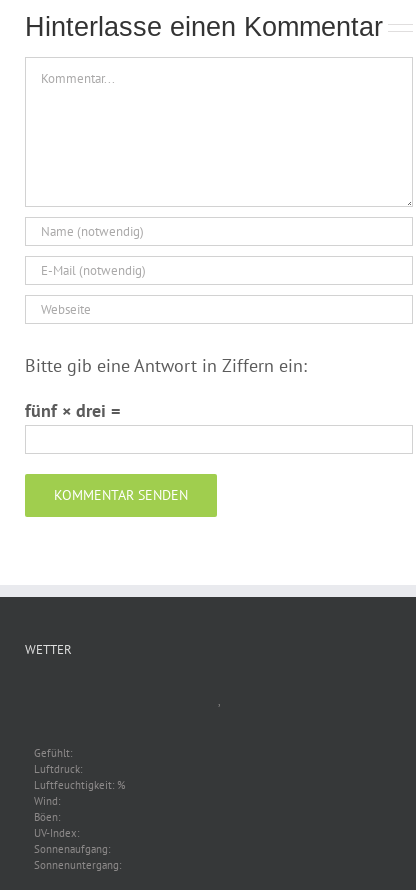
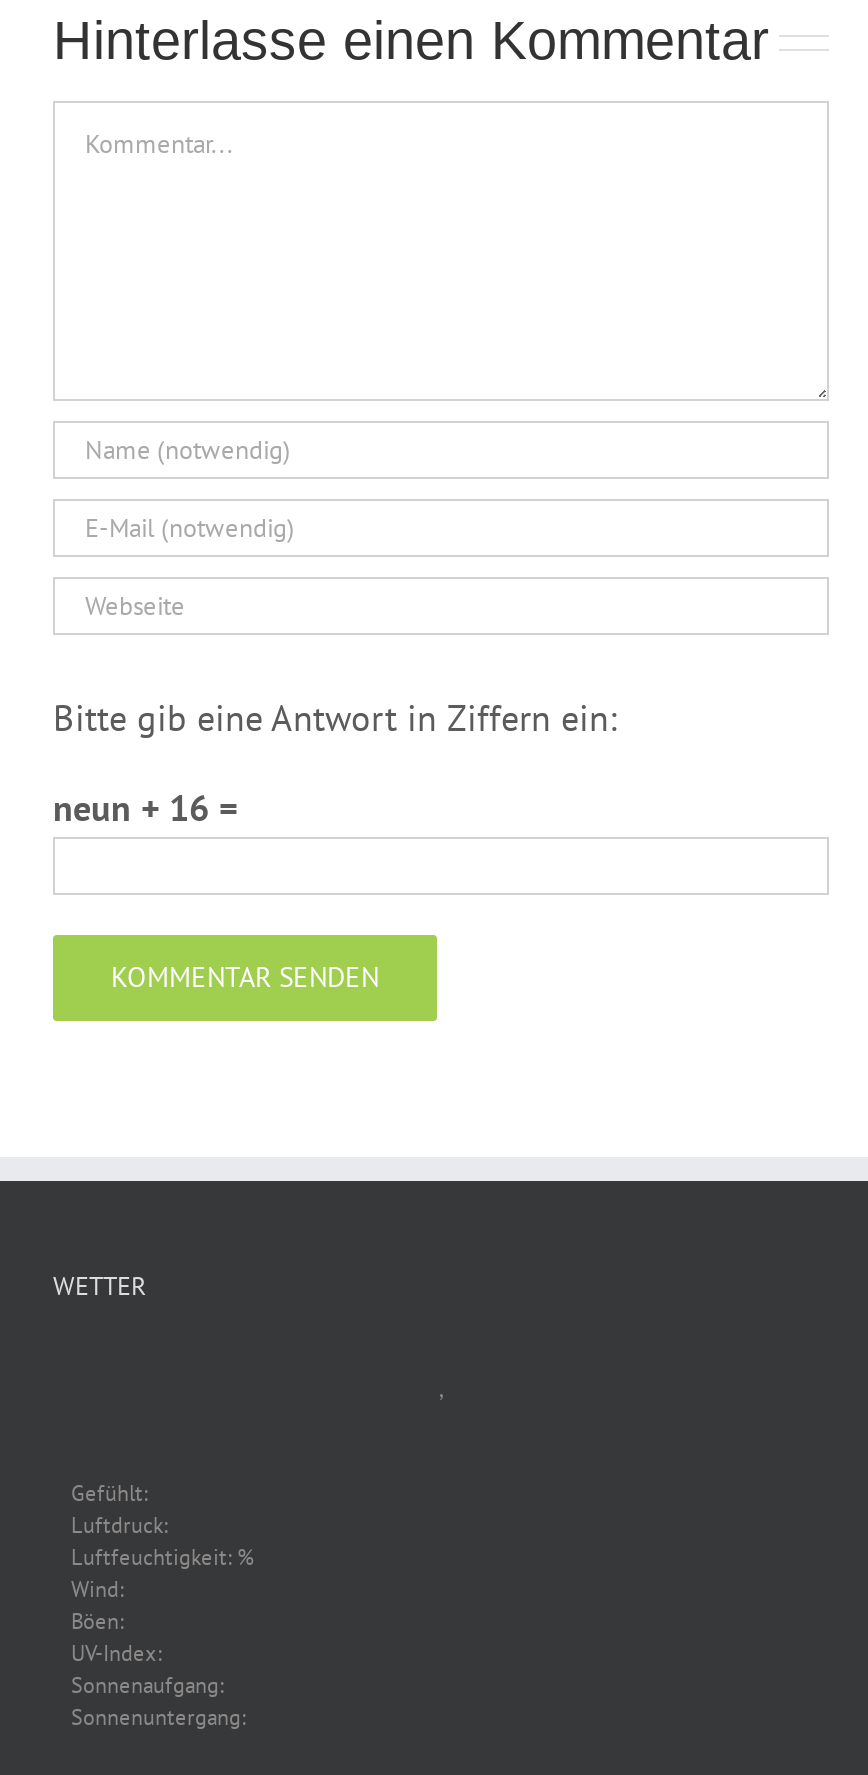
- fünf × drei =
+ neun + 16 =
